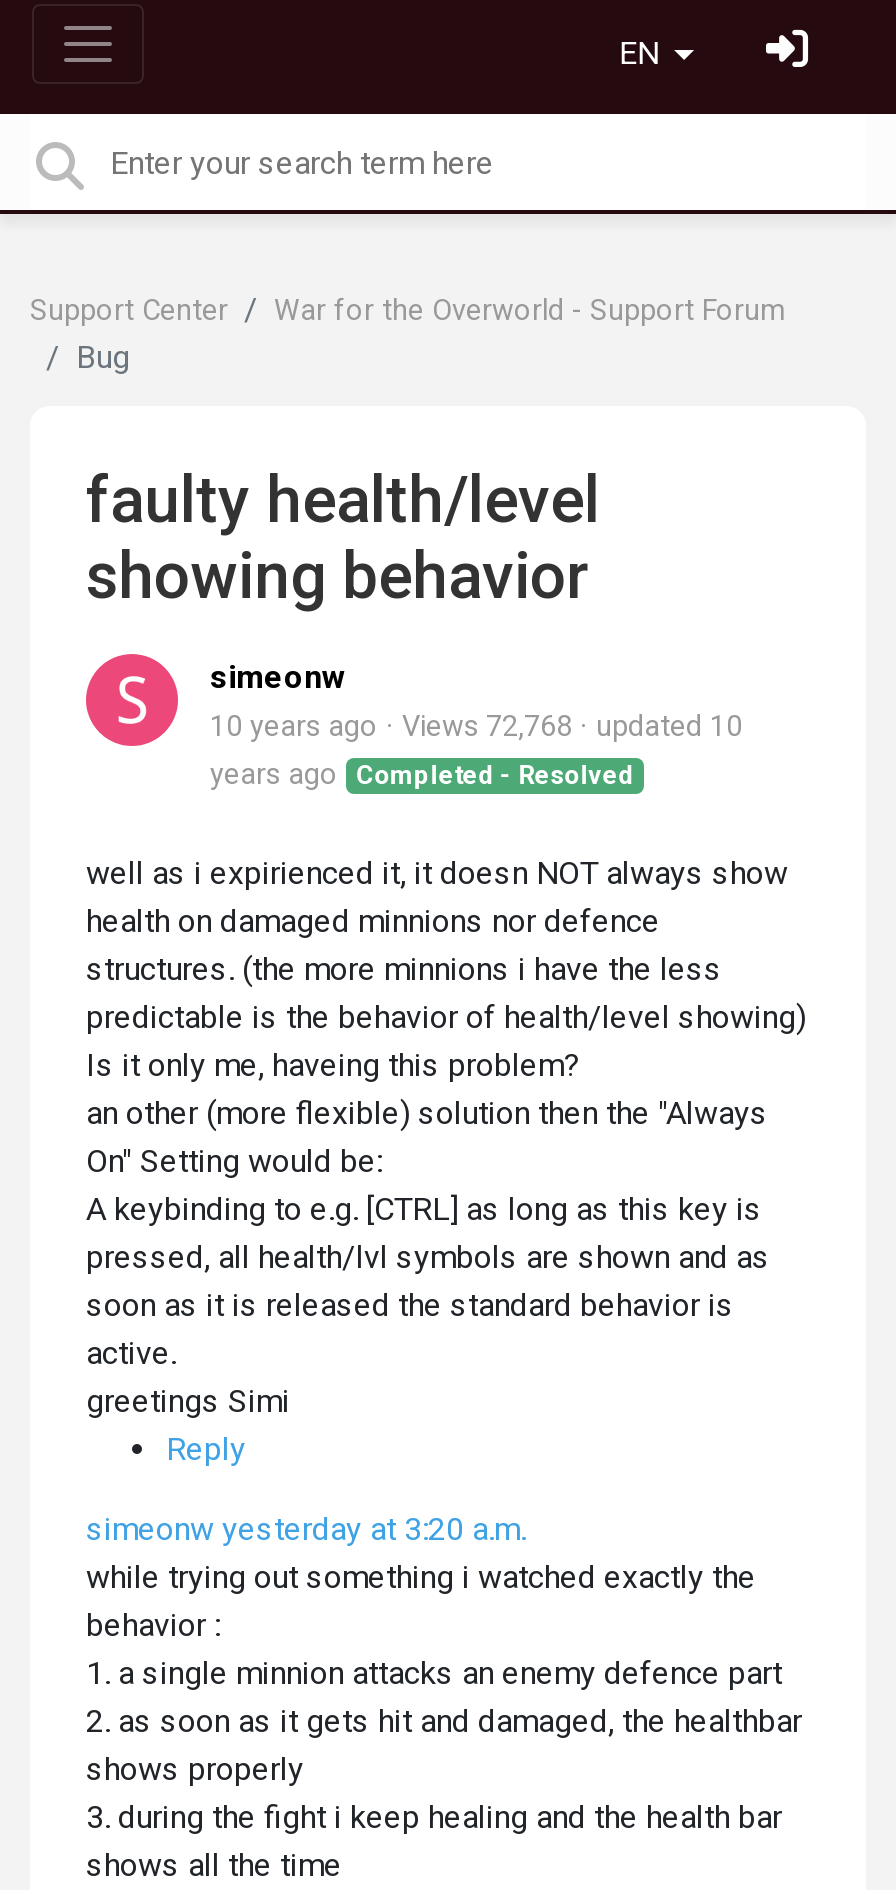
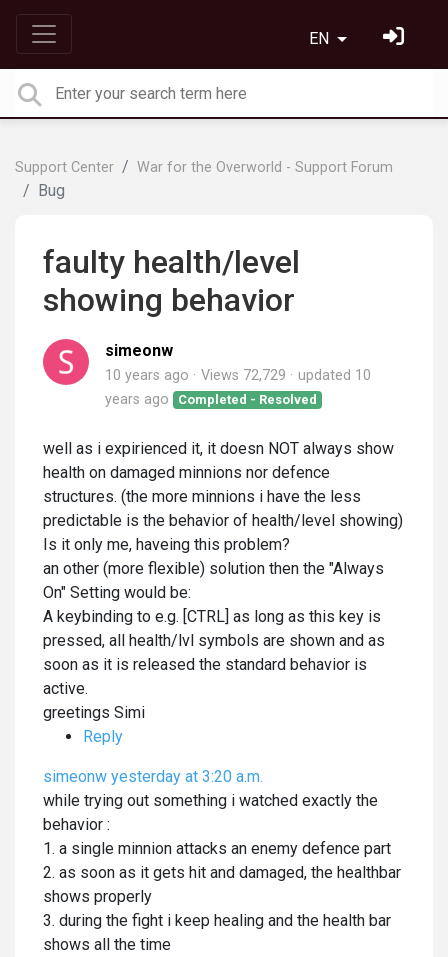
- 10 years ago Views 72,768 updated 10
+ 10 years ago Views 72,729 updated 10
